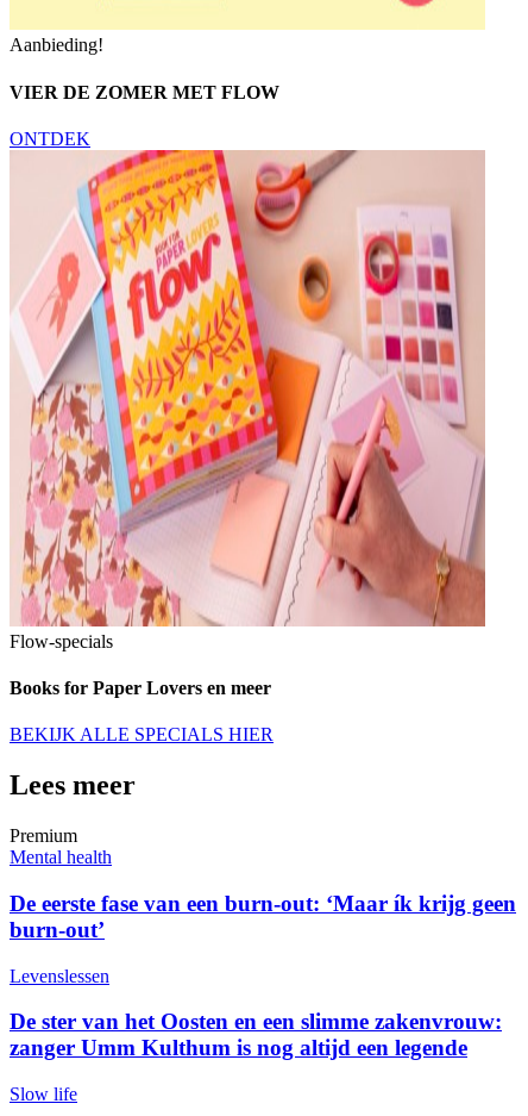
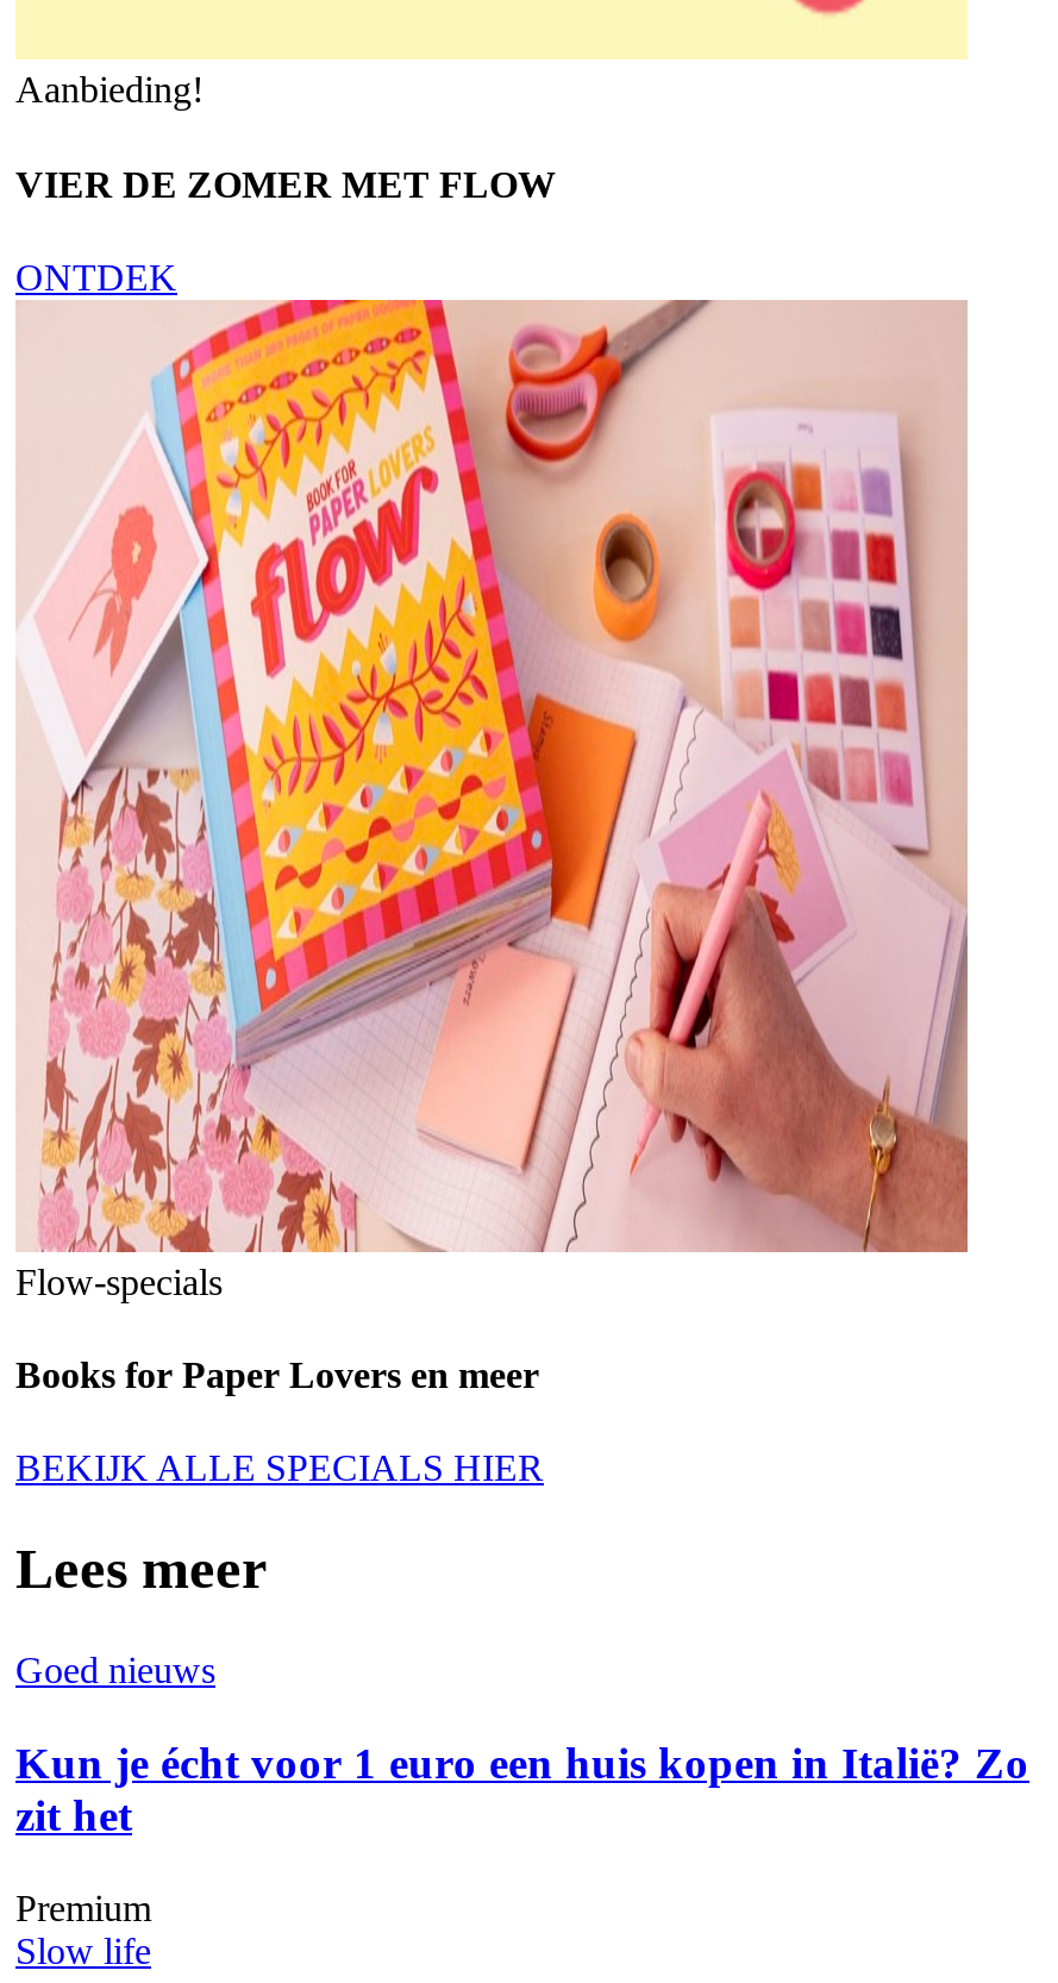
+ Goed nieuws
+ Kun je écht voor 1 euro een huis kopen in Italië? Zo
+ zit het

moved down: Premium

- Mental health
- De eerste fase van een burn-out: ‘Maar ík krijg geen
- burn-out’
- Levenslessen
- De ster van het Oosten en een slimme zakenvrouw:
- zanger Umm Kulthum is nog altijd een legende
